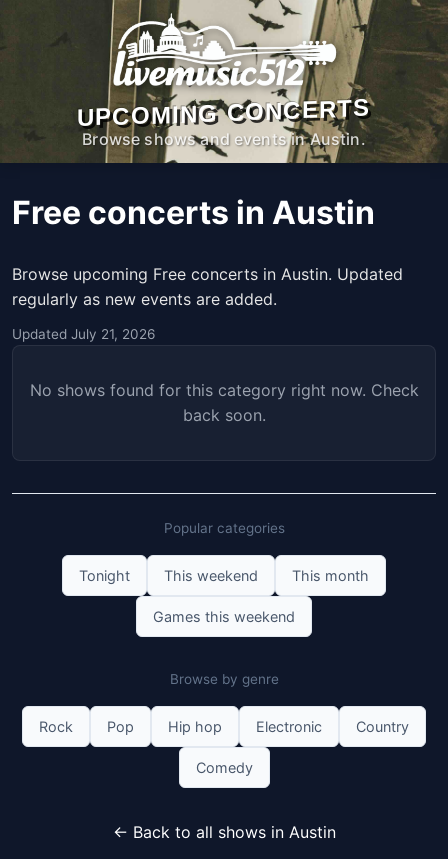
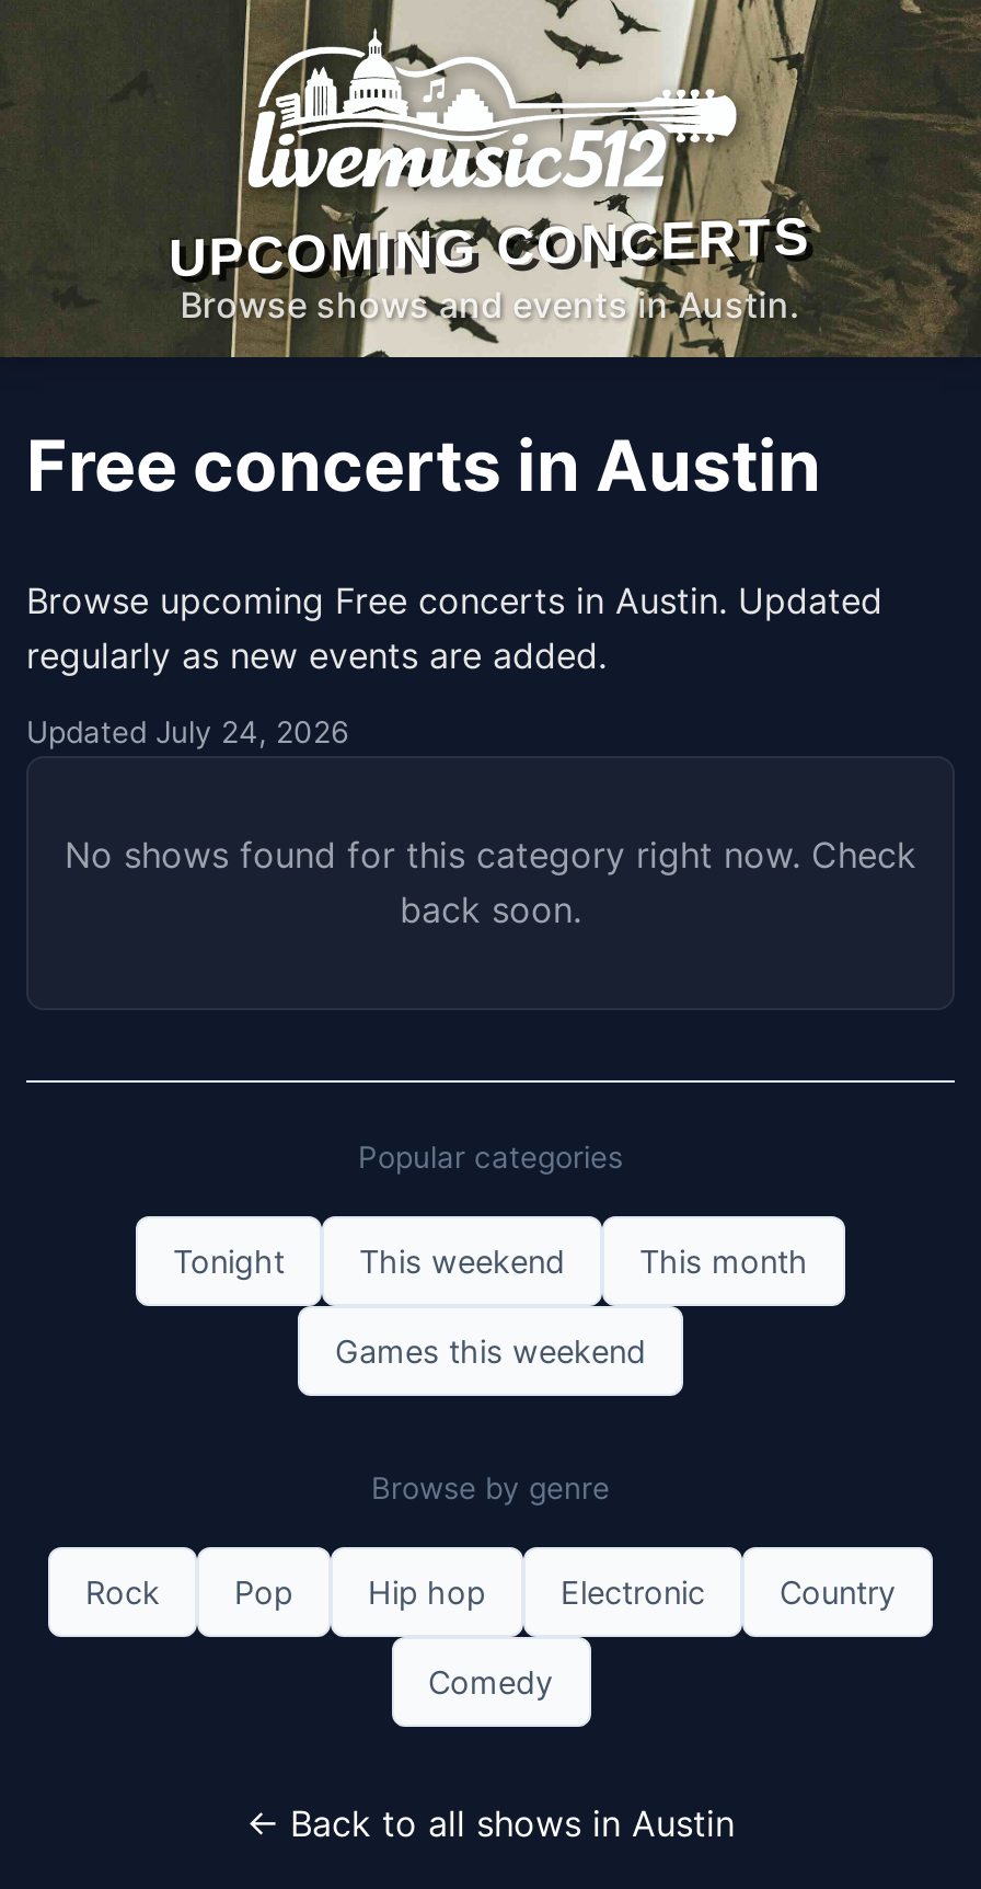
- Updated July 21, 2026
+ Updated July 24, 2026
